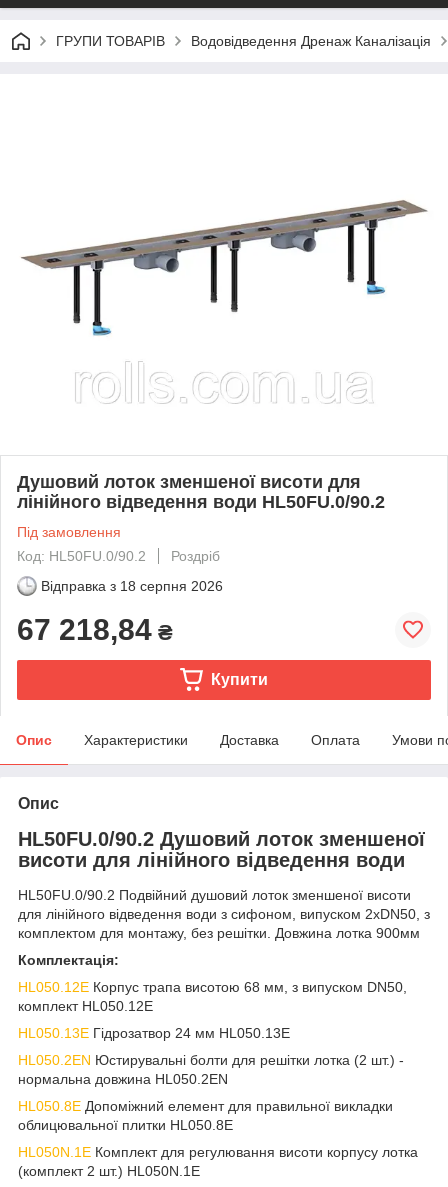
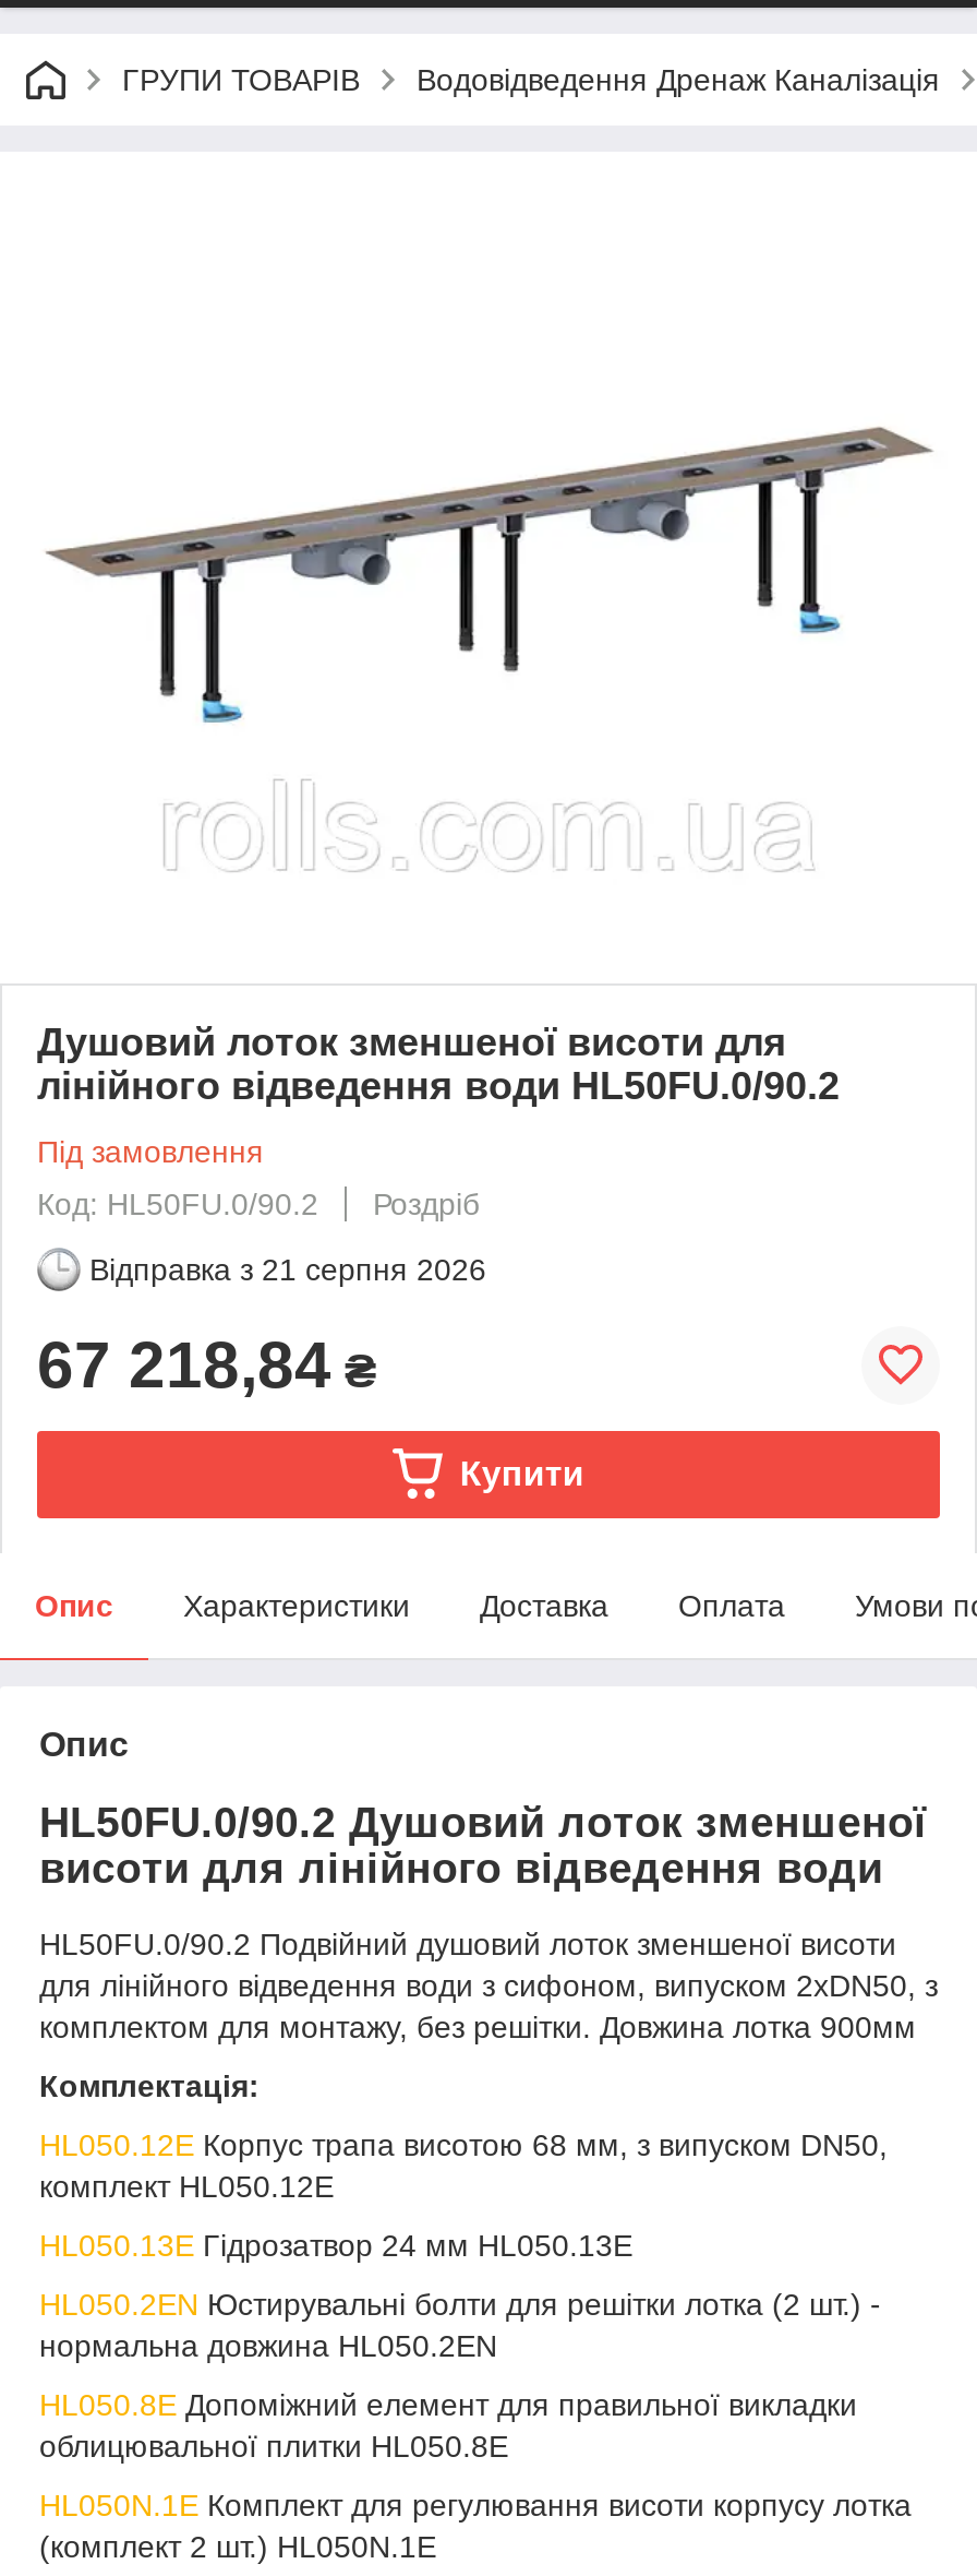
- Відправка з 18 серпня 2026
+ Відправка з 21 серпня 2026
